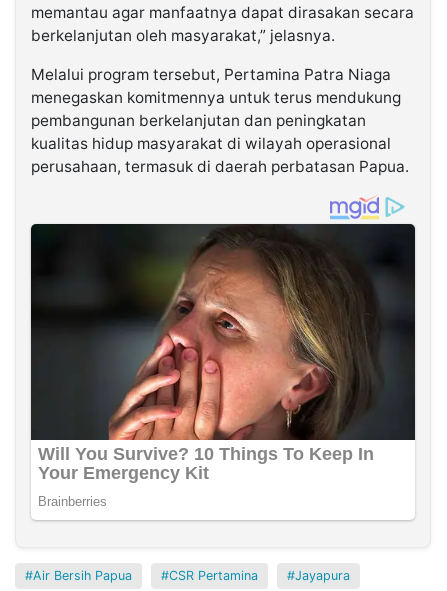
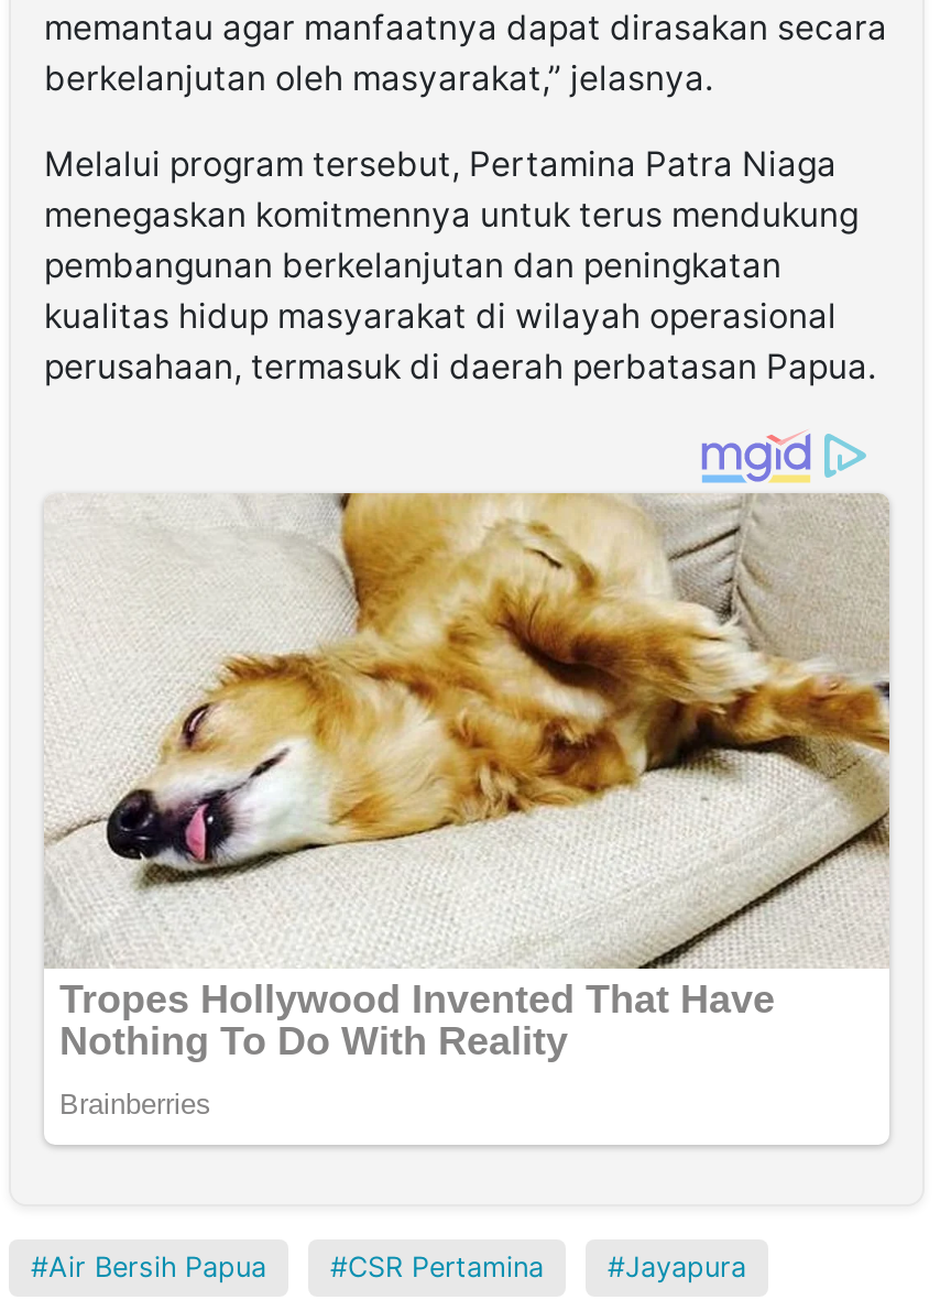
- [image]
+ [image]
